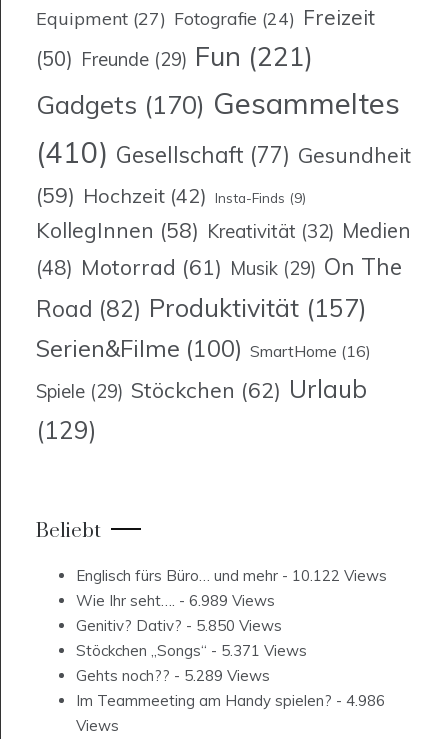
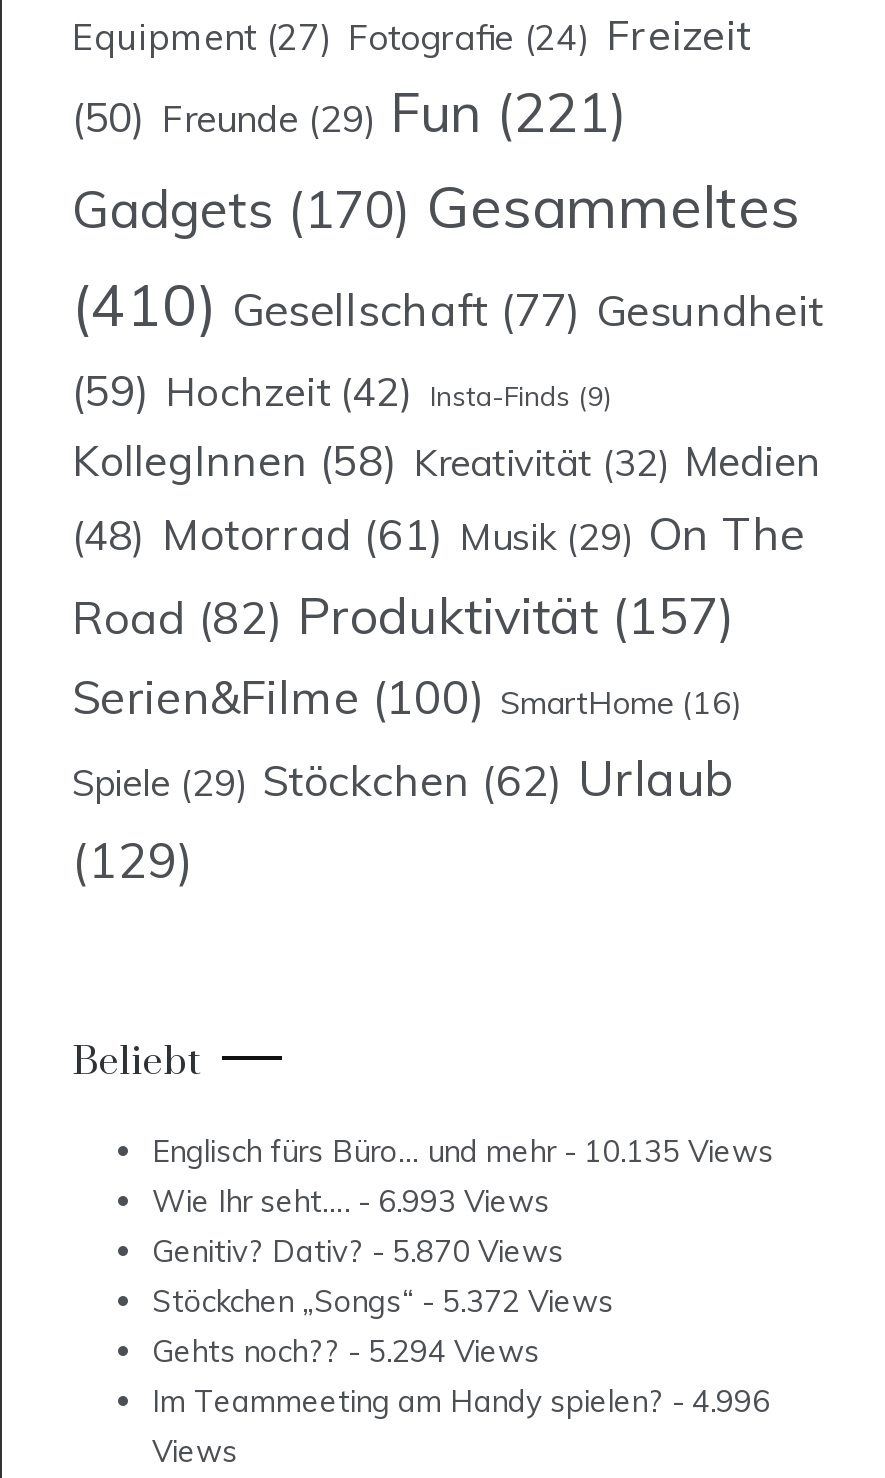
- Englisch fürs Büro… und mehr - 10.122 Views
+ Englisch fürs Büro… und mehr - 10.135 Views

- Wie Ihr seht…. - 6.989 Views
+ Wie Ihr seht…. - 6.993 Views

- Genitiv? Dativ? - 5.850 Views
+ Genitiv? Dativ? - 5.870 Views

- Stöckchen „Songs“- 5.371 Views
+ Stöckchen „Songs“- 5.372 Views

- Gehts noch?? - 5.289 Views
+ Gehts noch?? - 5.294 Views

- Im Teammeeting am Handy spielen? - 4.986
+ Im Teammeeting am Handy spielen? - 4.996
